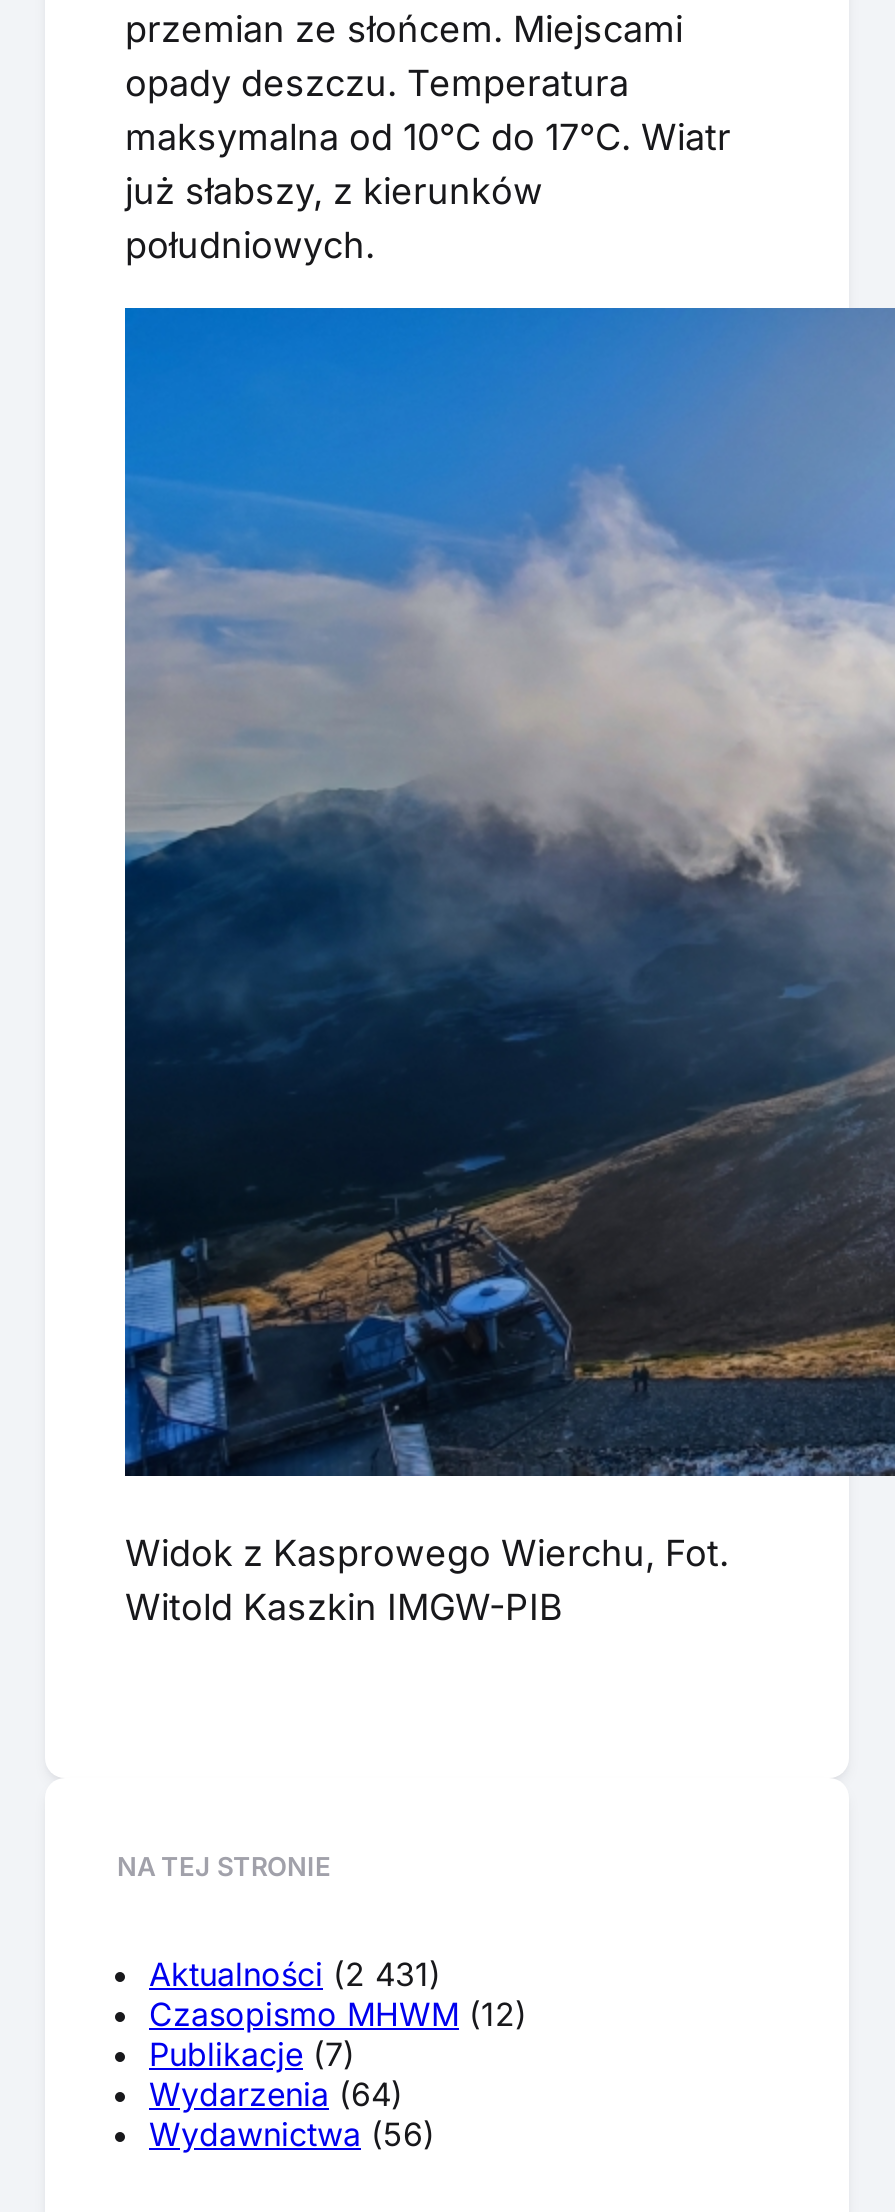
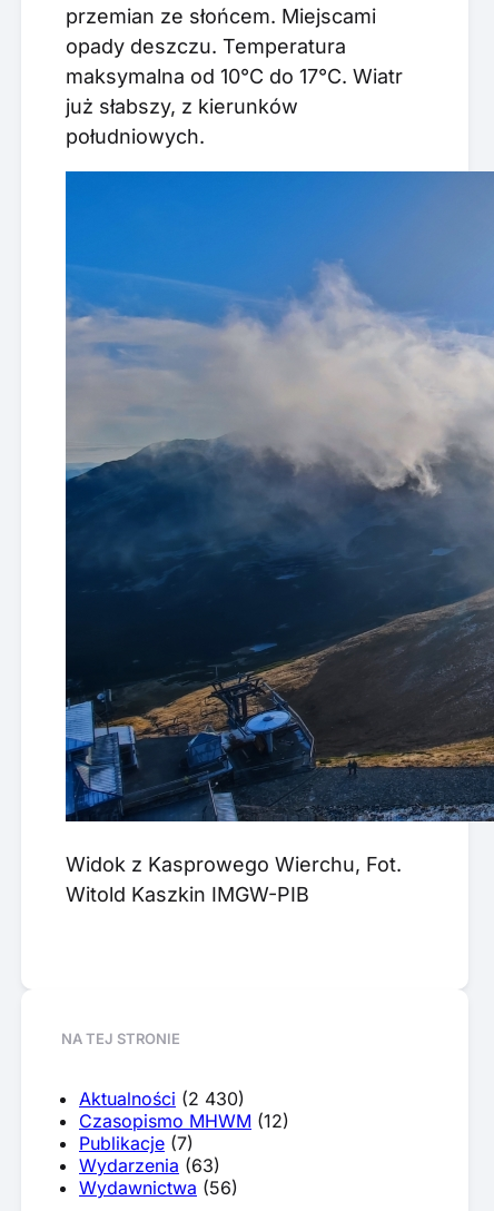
- Aktualności (2 431)
+ Aktualności (2 430)

- Wydarzenia (64)
+ Wydarzenia (63)
